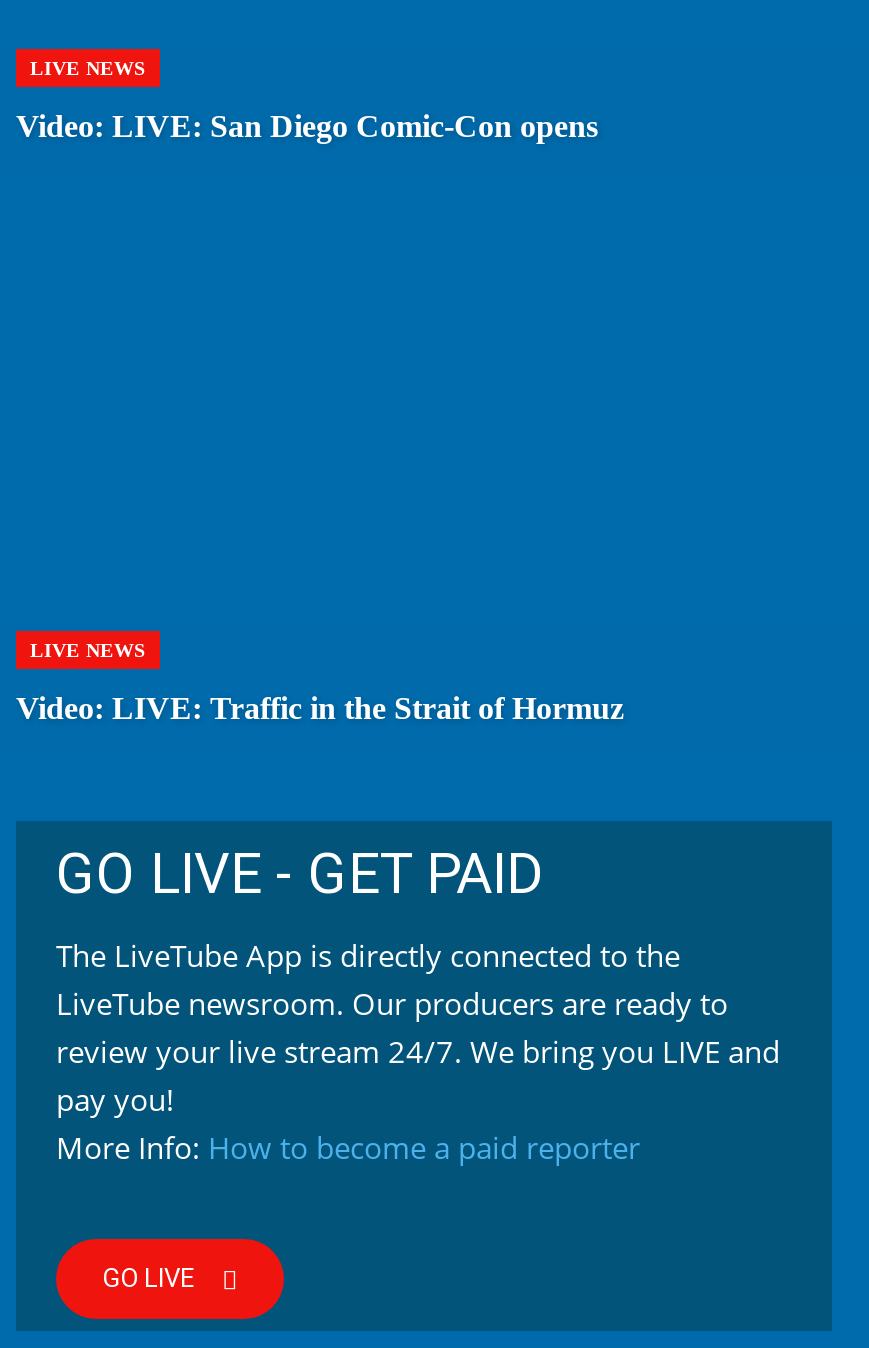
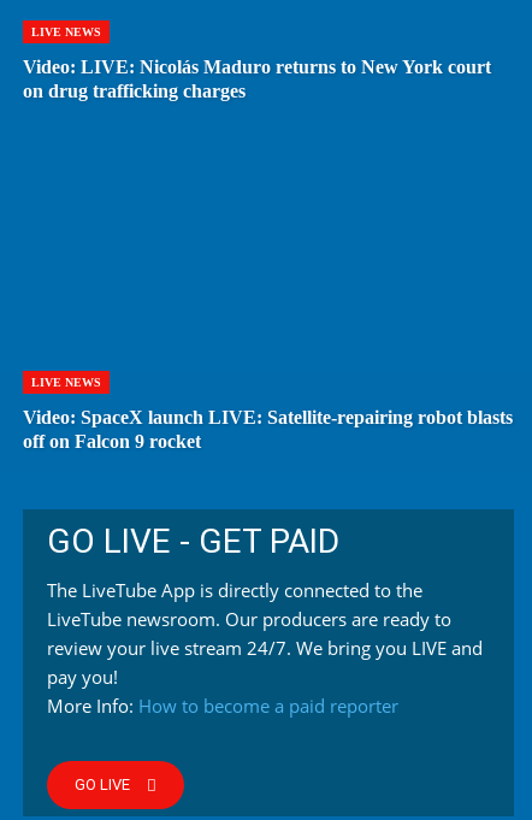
- Video: LIVE: San Diego Comic-Con opens
+ Video: LIVE: Nicolás Maduro returns to New York court
+ on drug trafficking charges

- Video: LIVE: Traffic in the Strait of Hormuz
+ Video: SpaceX launch LIVE: Satellite-repairing robot blasts
+ off on Falcon 9 rocket
